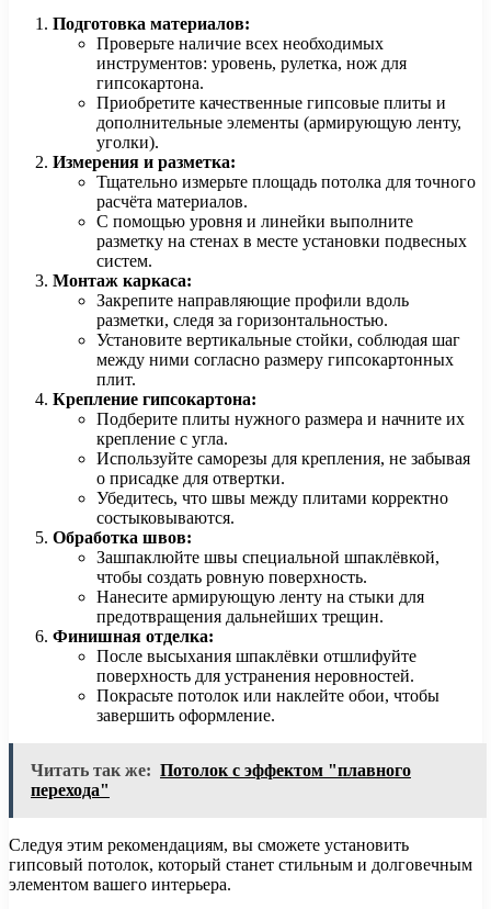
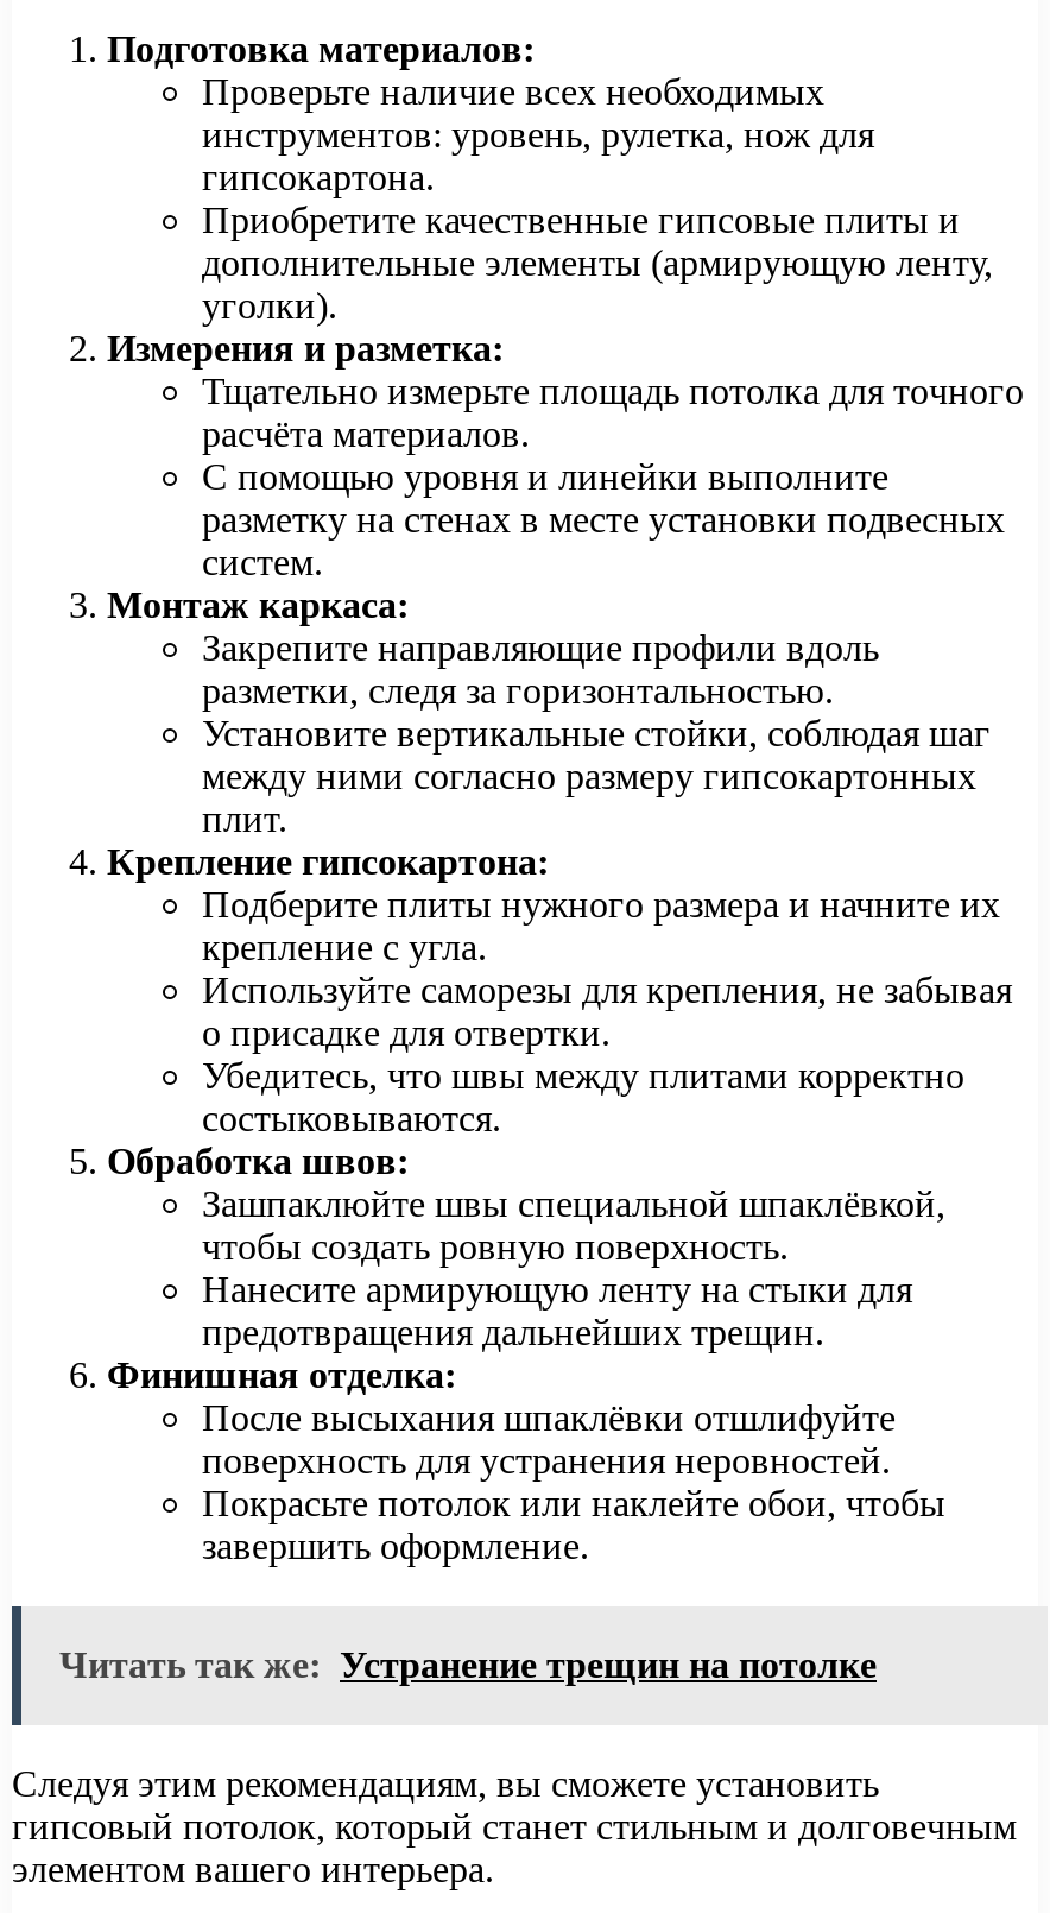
- Читать так же: Потолок с эффектом "плавного
- перехода"
+ Читать так же: Устранение трещин на потолке
